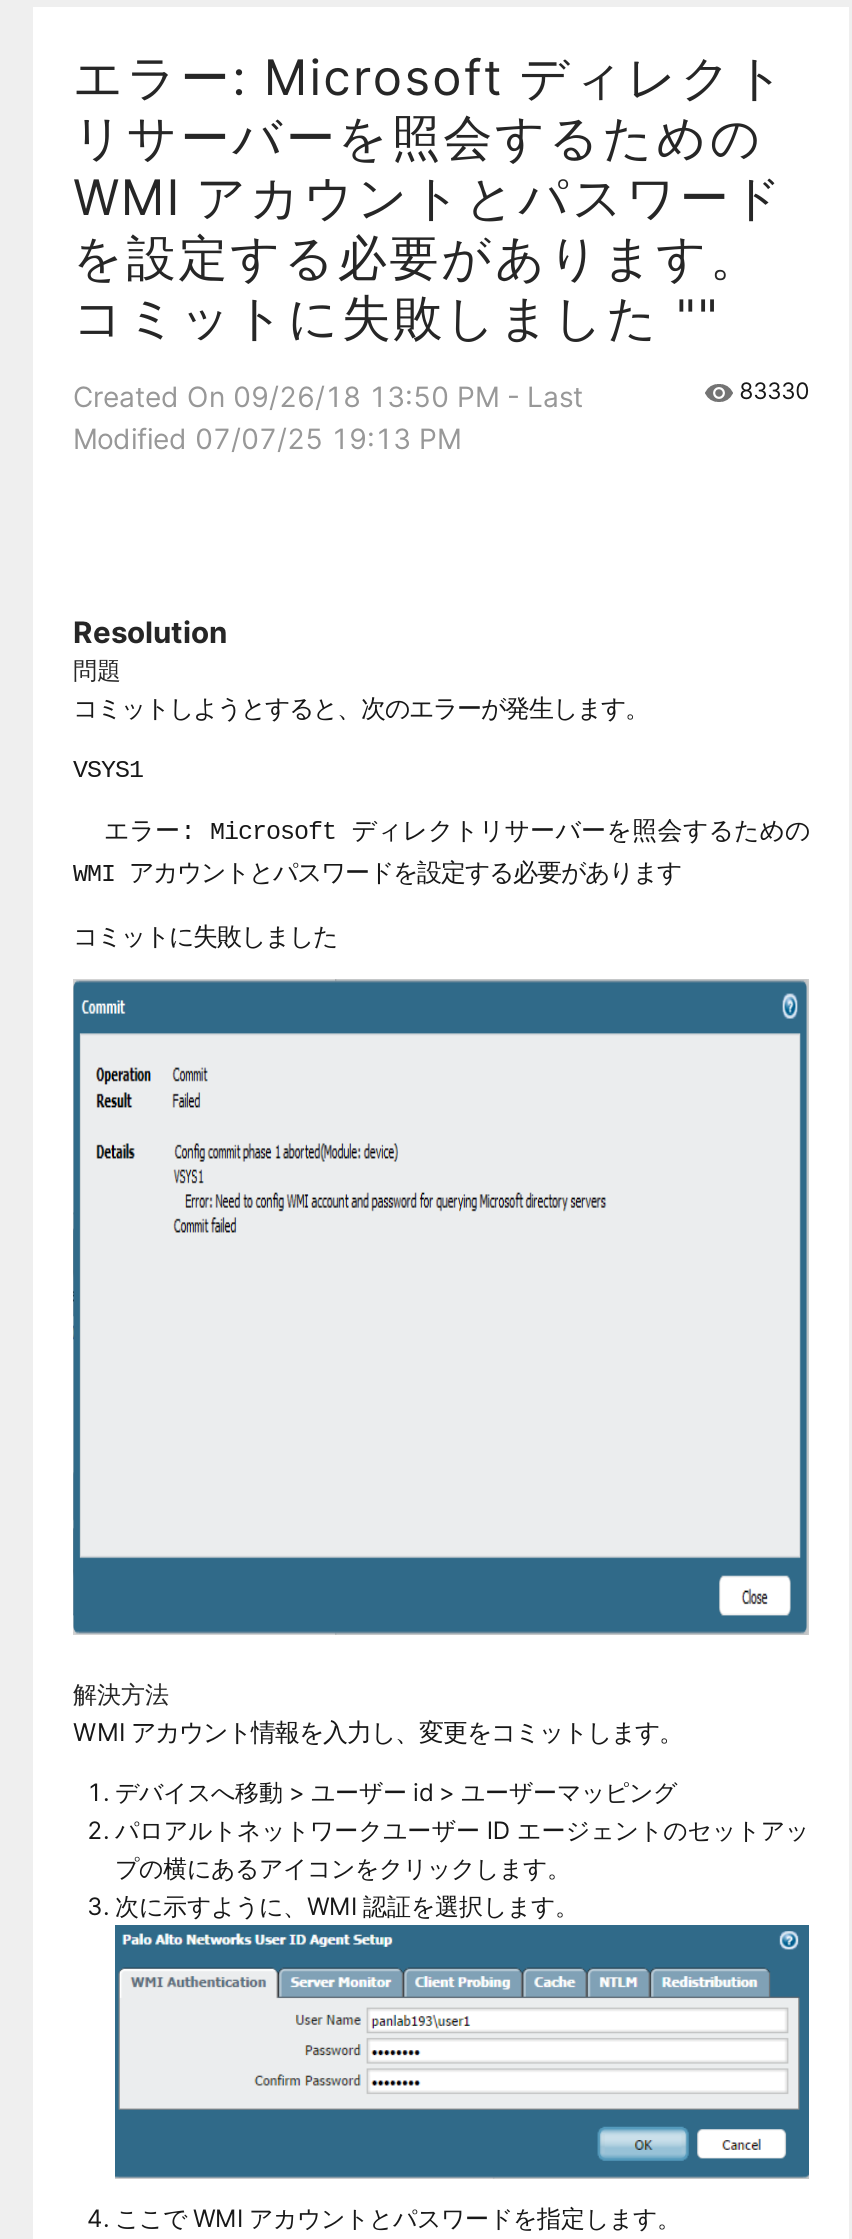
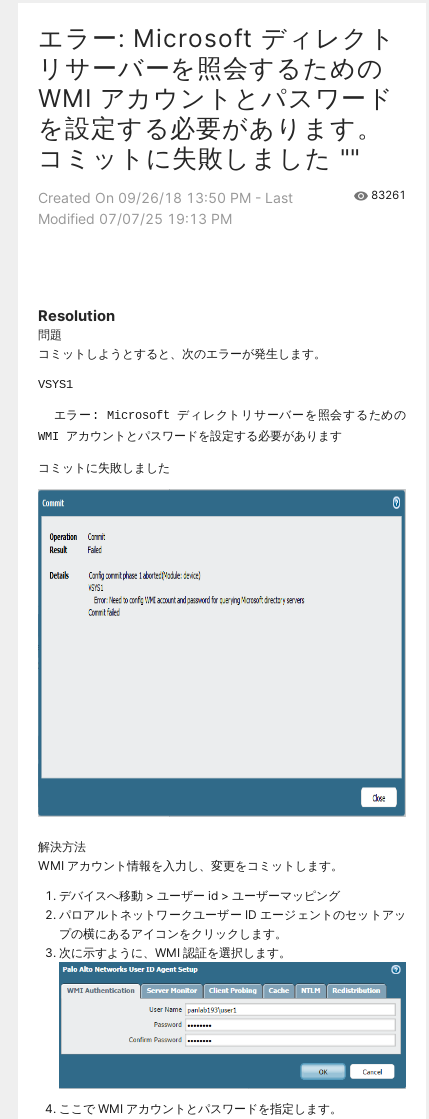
- 83330
+ 83261
